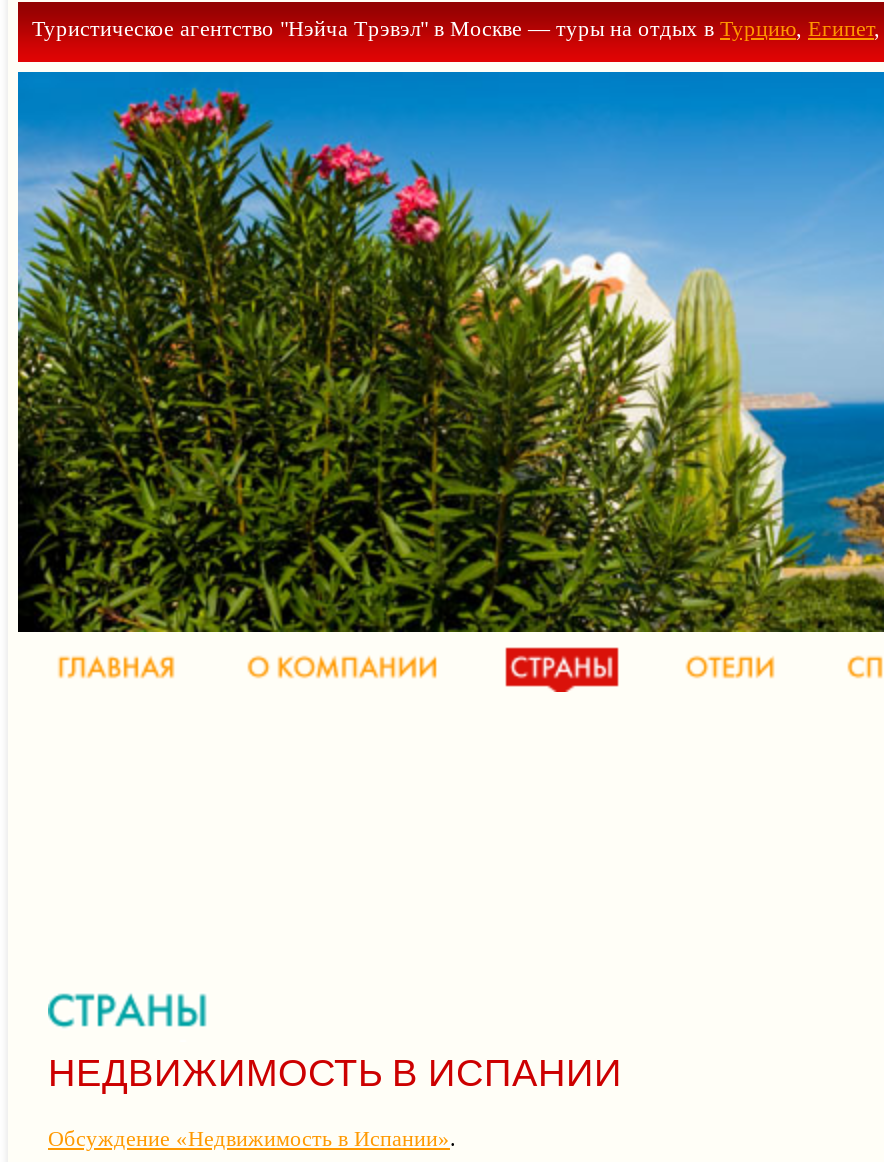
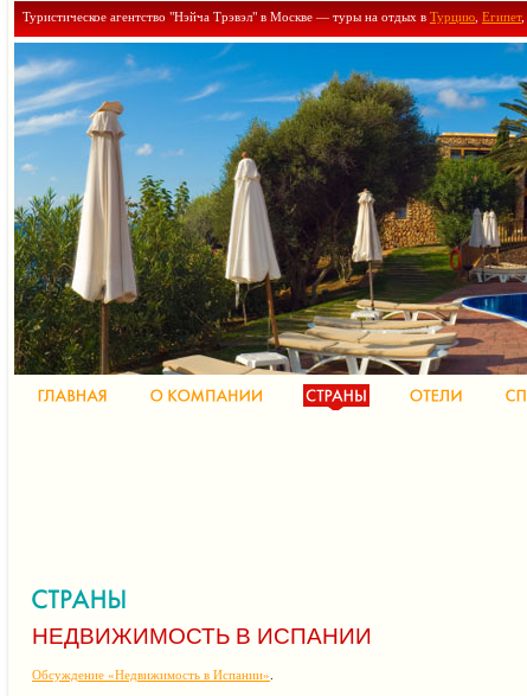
- [image]
+ [image]
